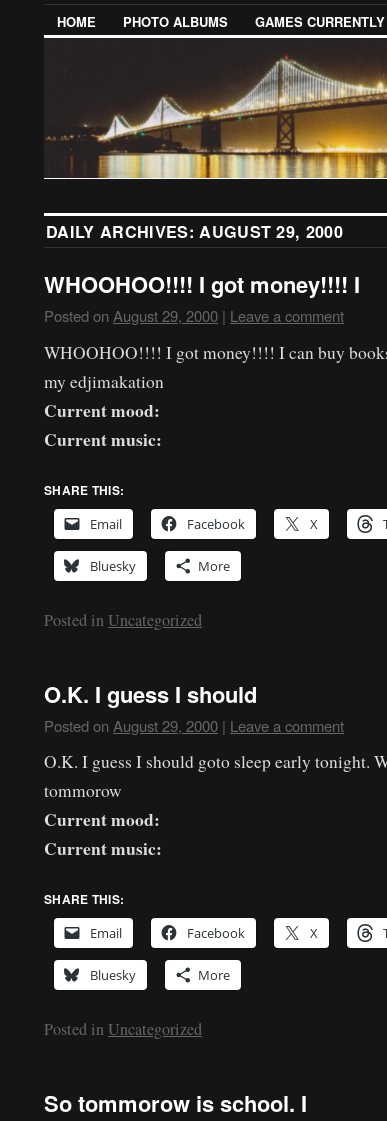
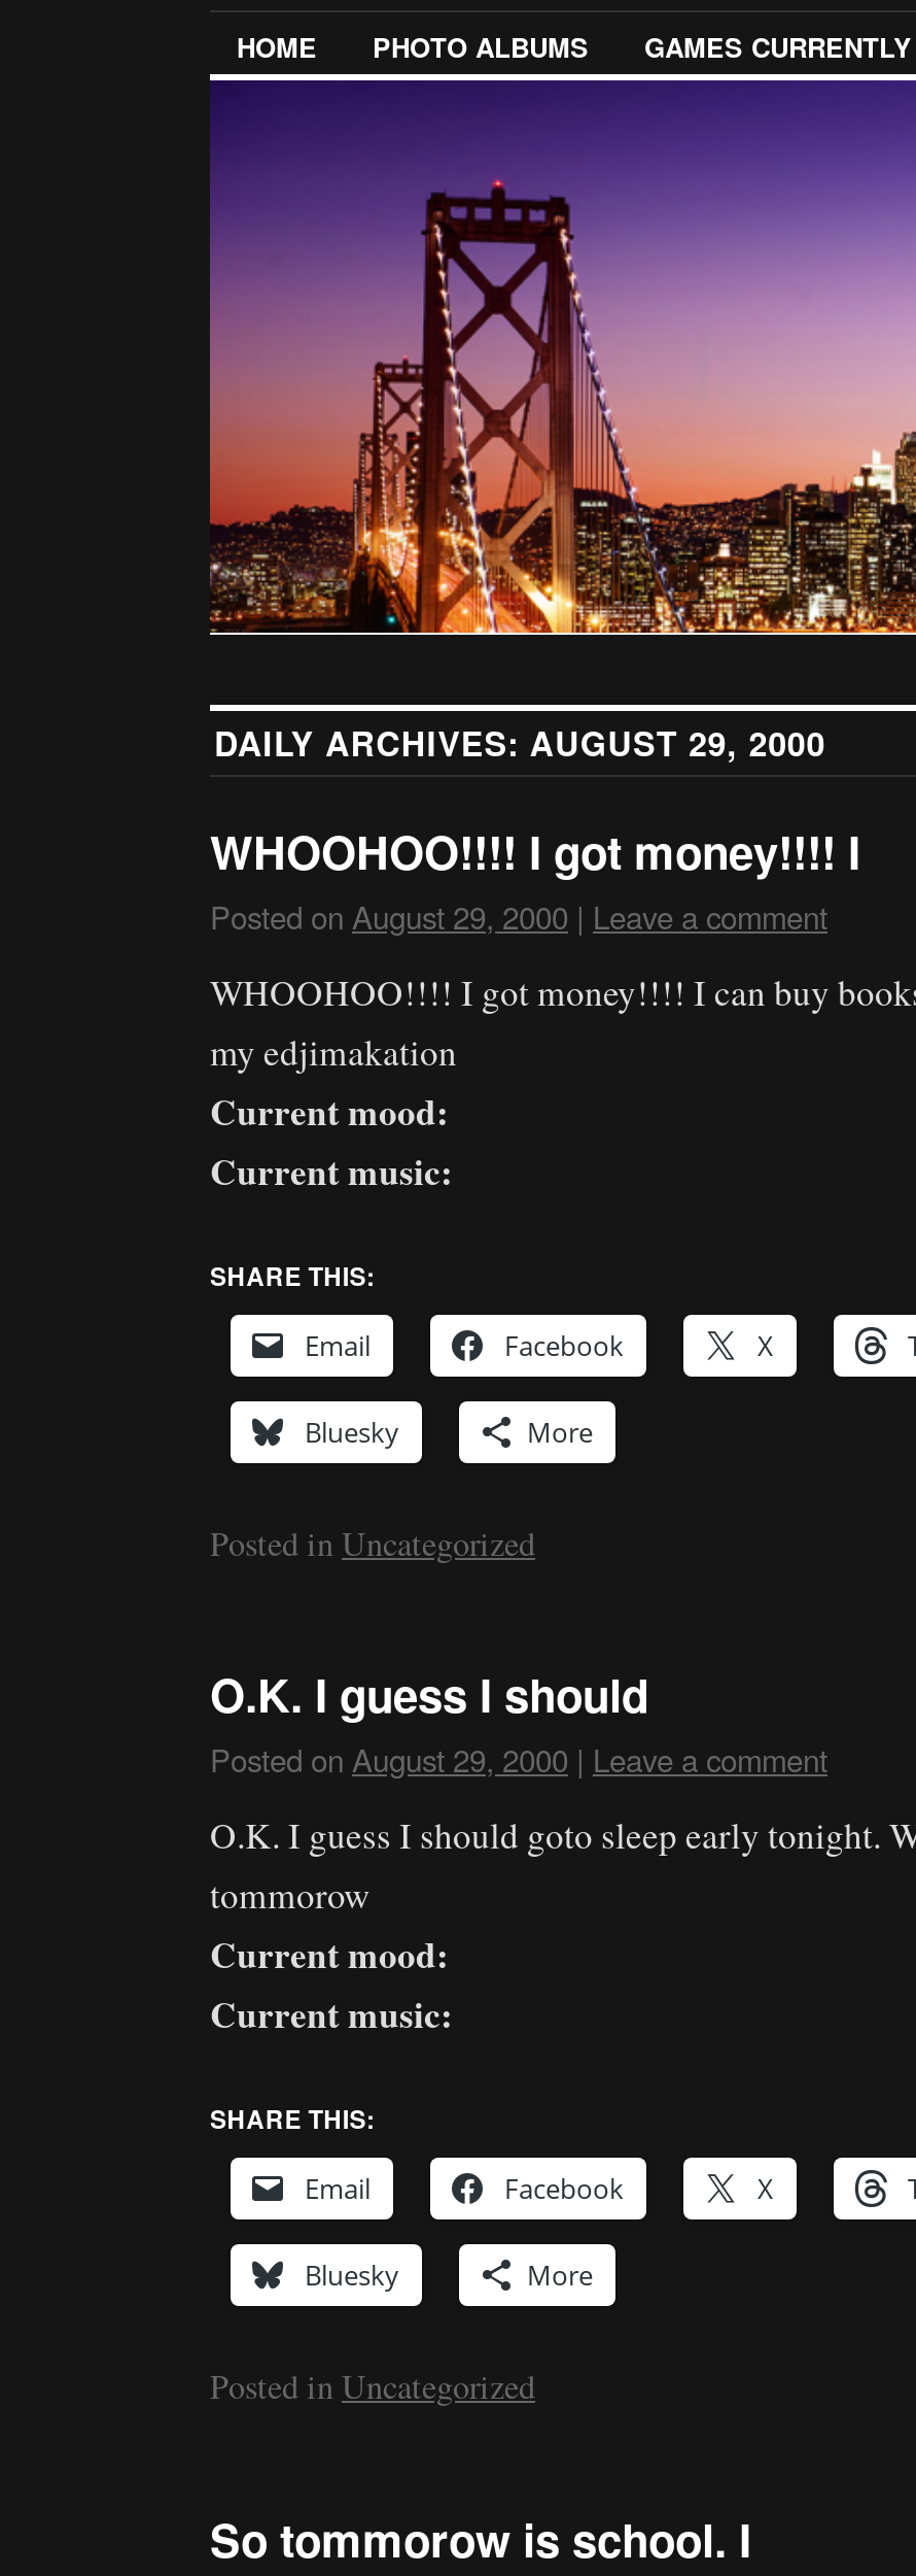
- [image]
+ [image]
